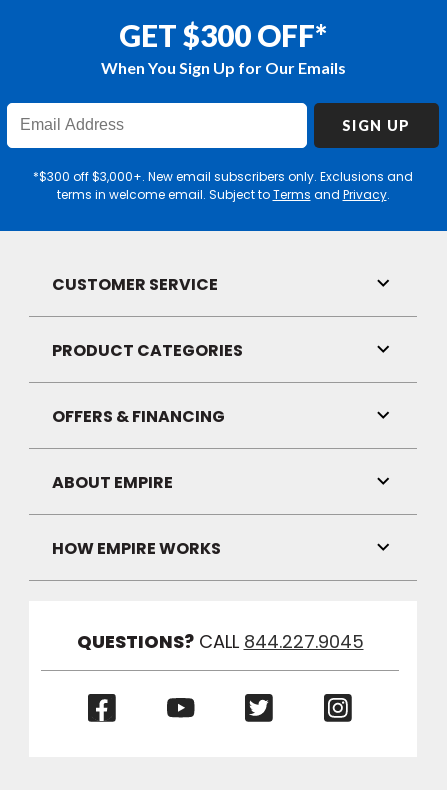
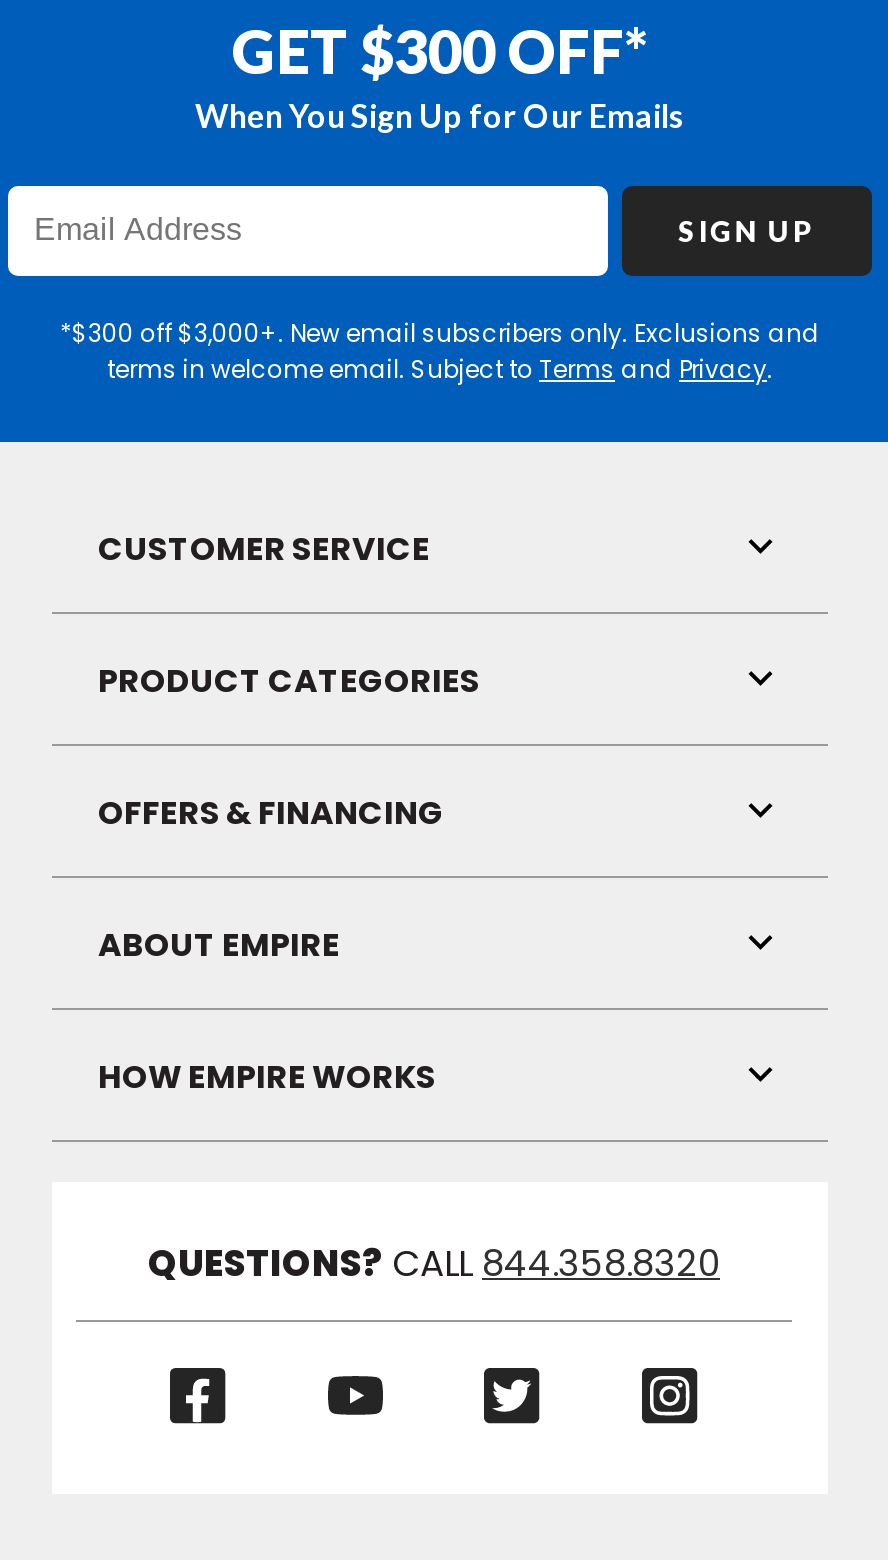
- QUESTIONS? CALL 844.227.9045
+ QUESTIONS? CALL 844.358.8320
